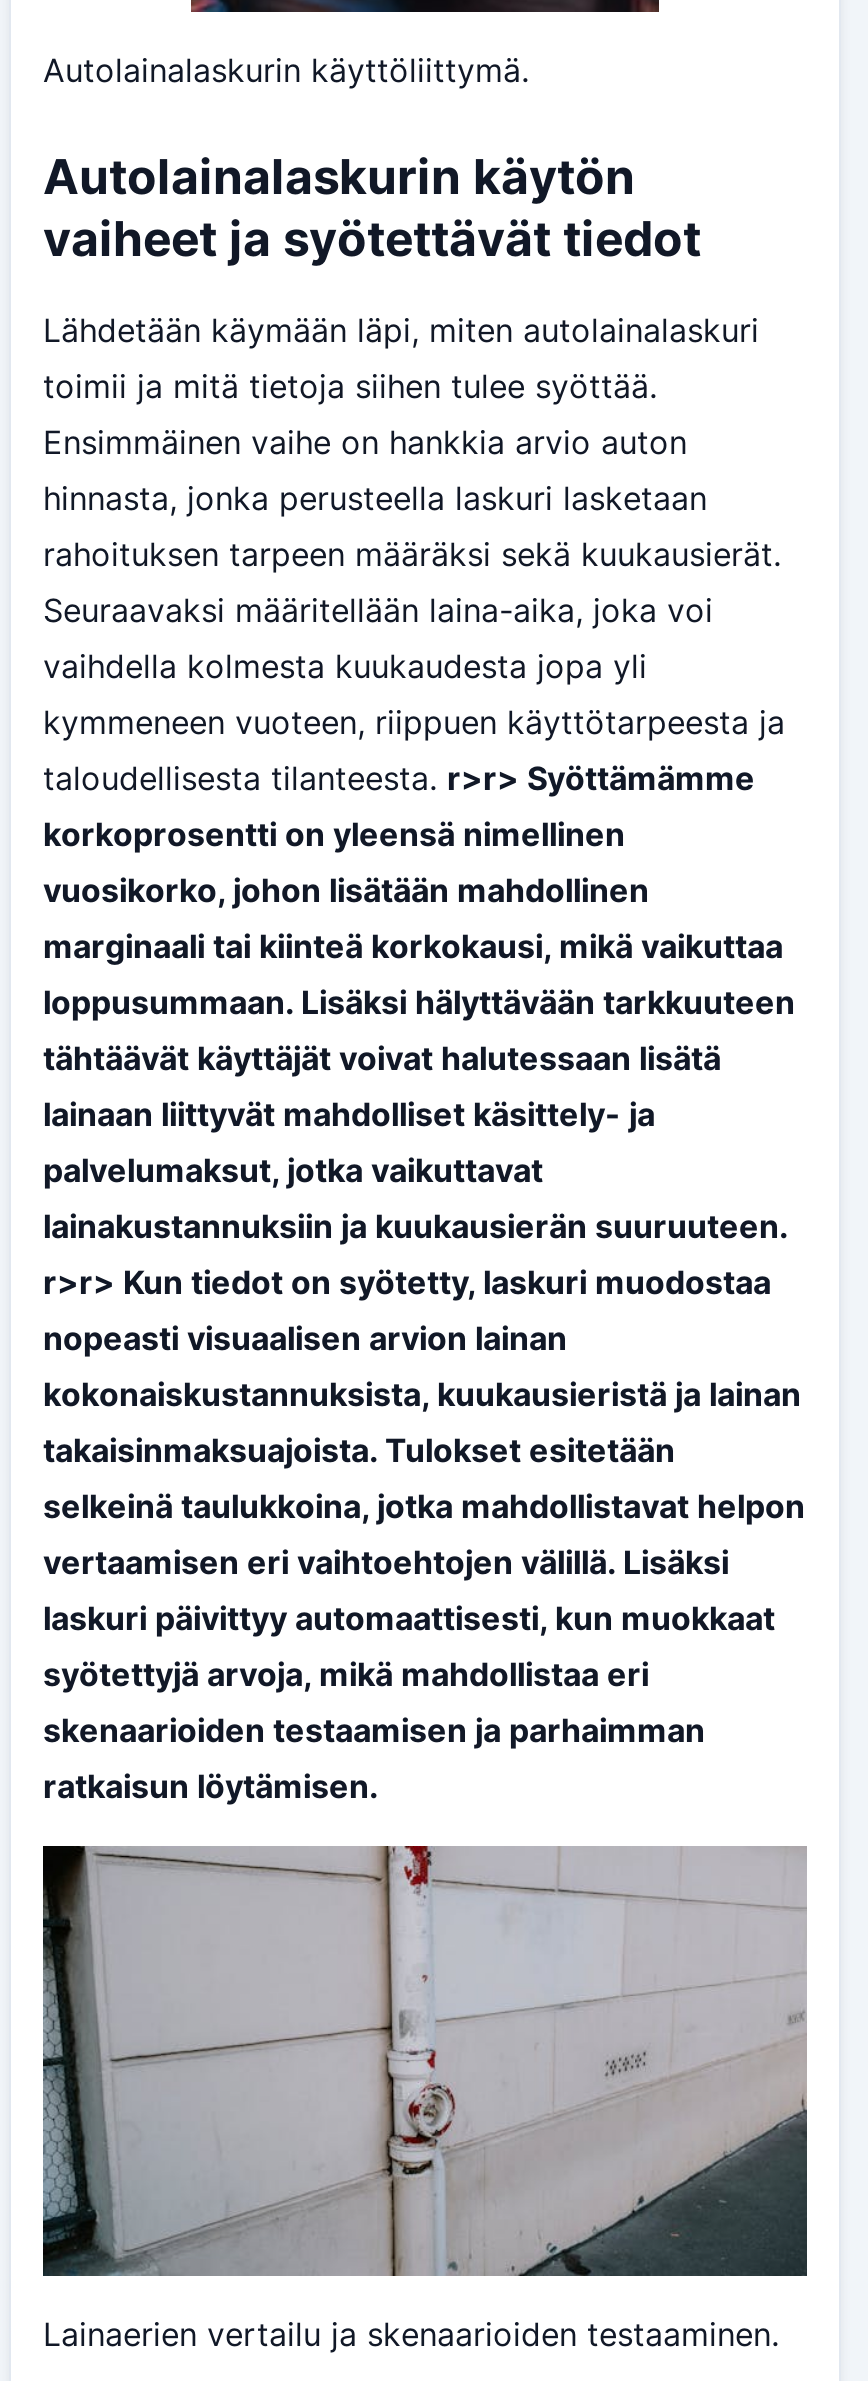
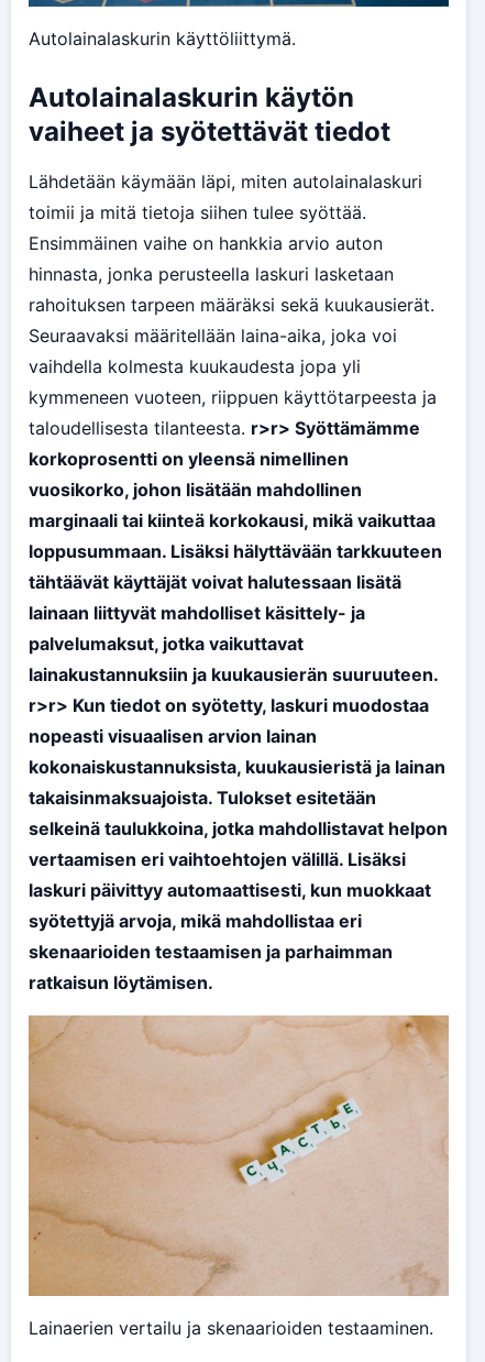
- [image]
+ [image]
